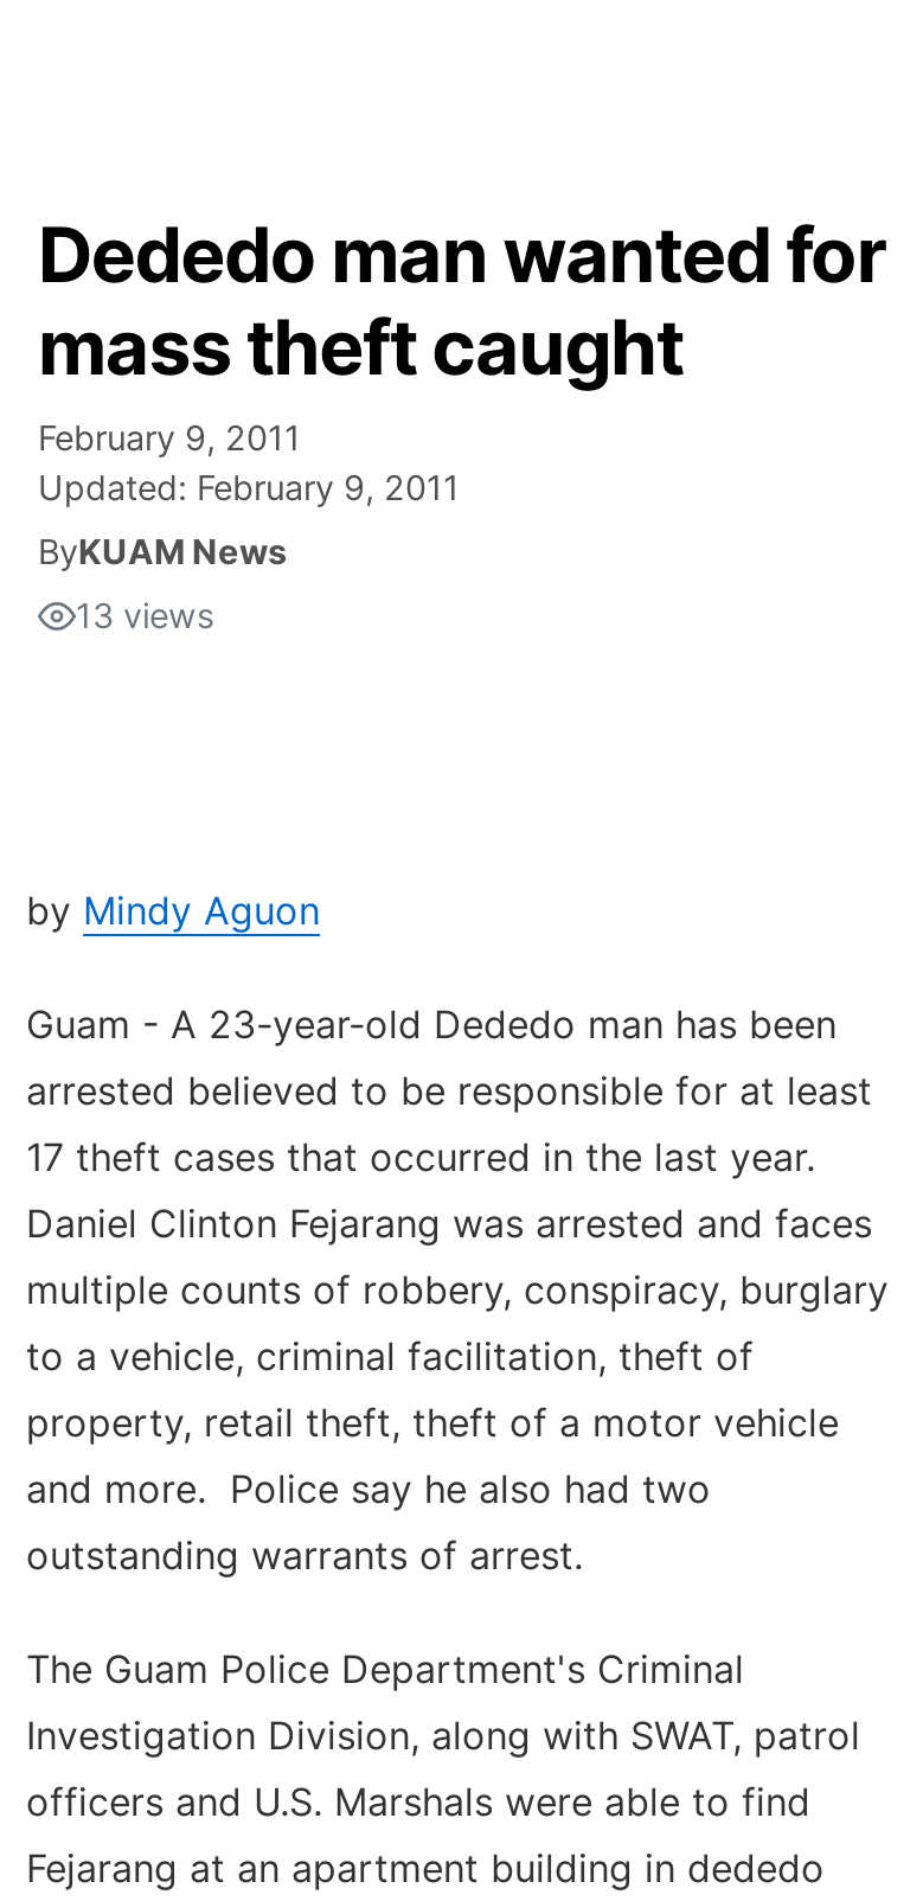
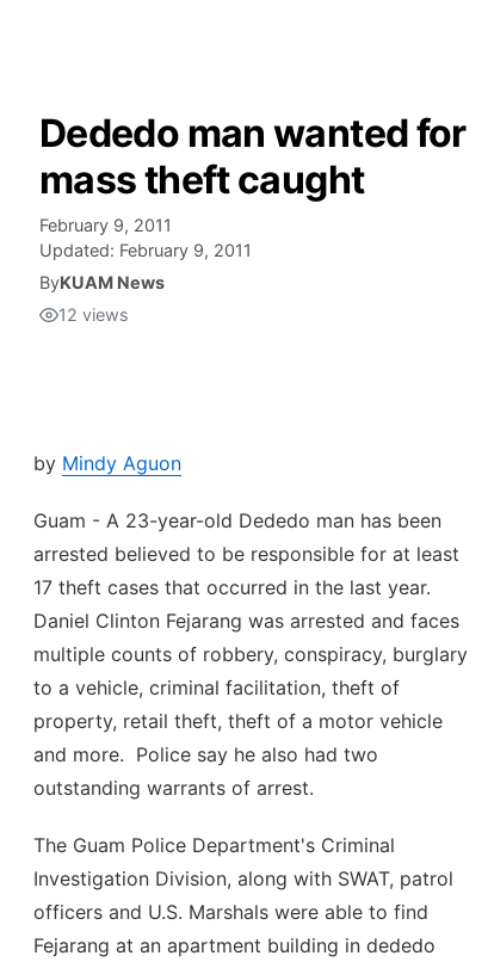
- 13 views
+ 12 views
